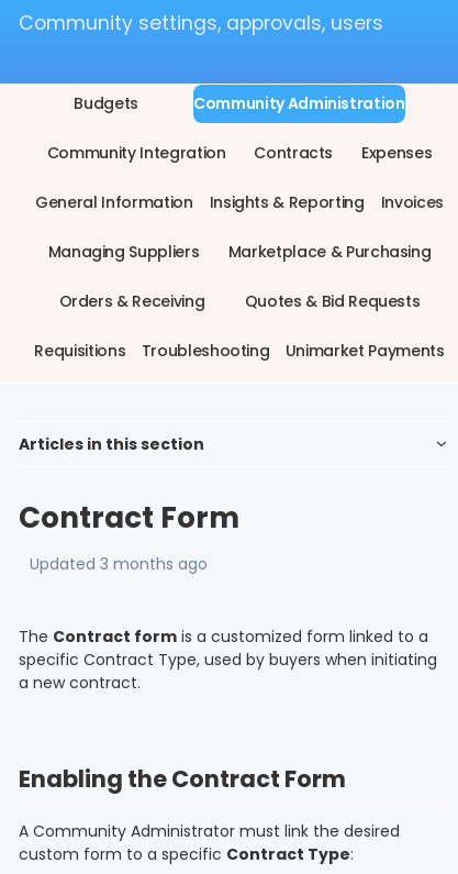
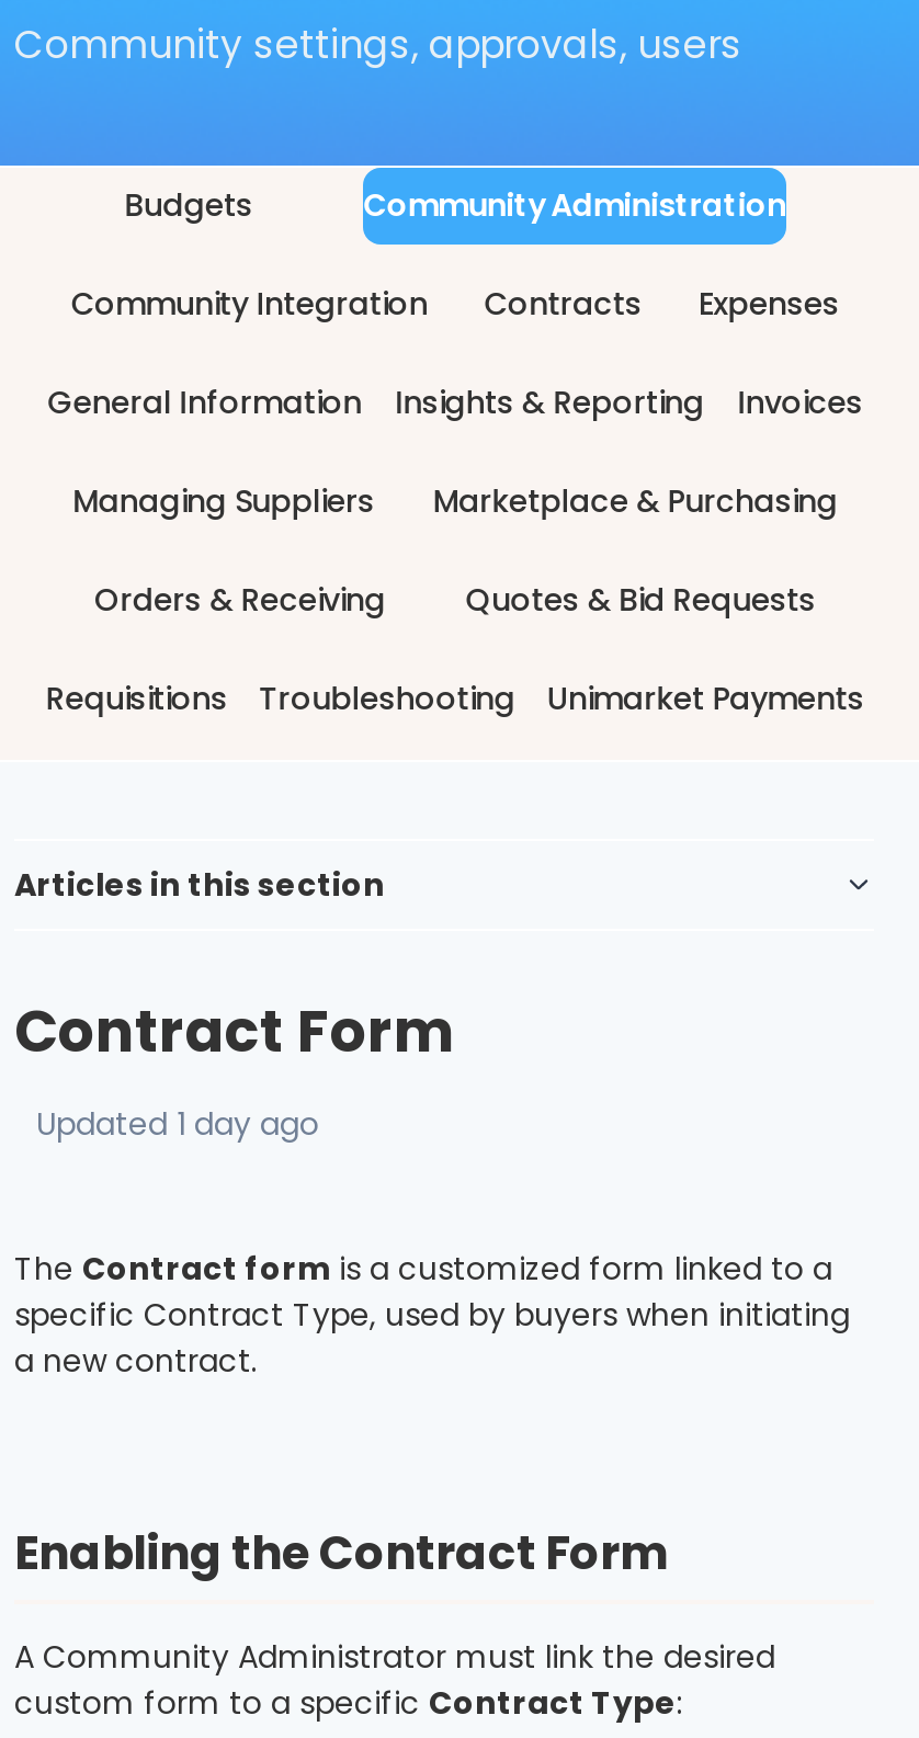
- Updated 3 months ago
+ Updated 1 day ago
